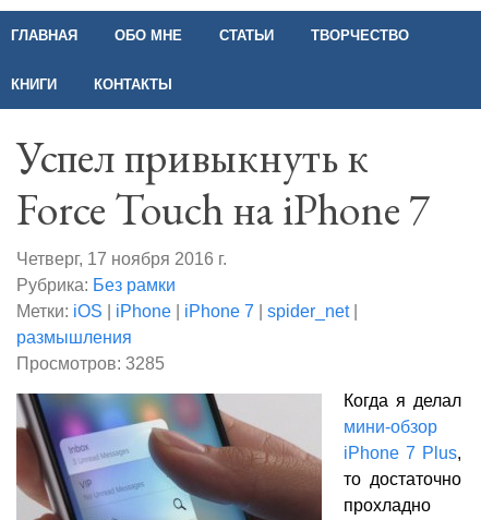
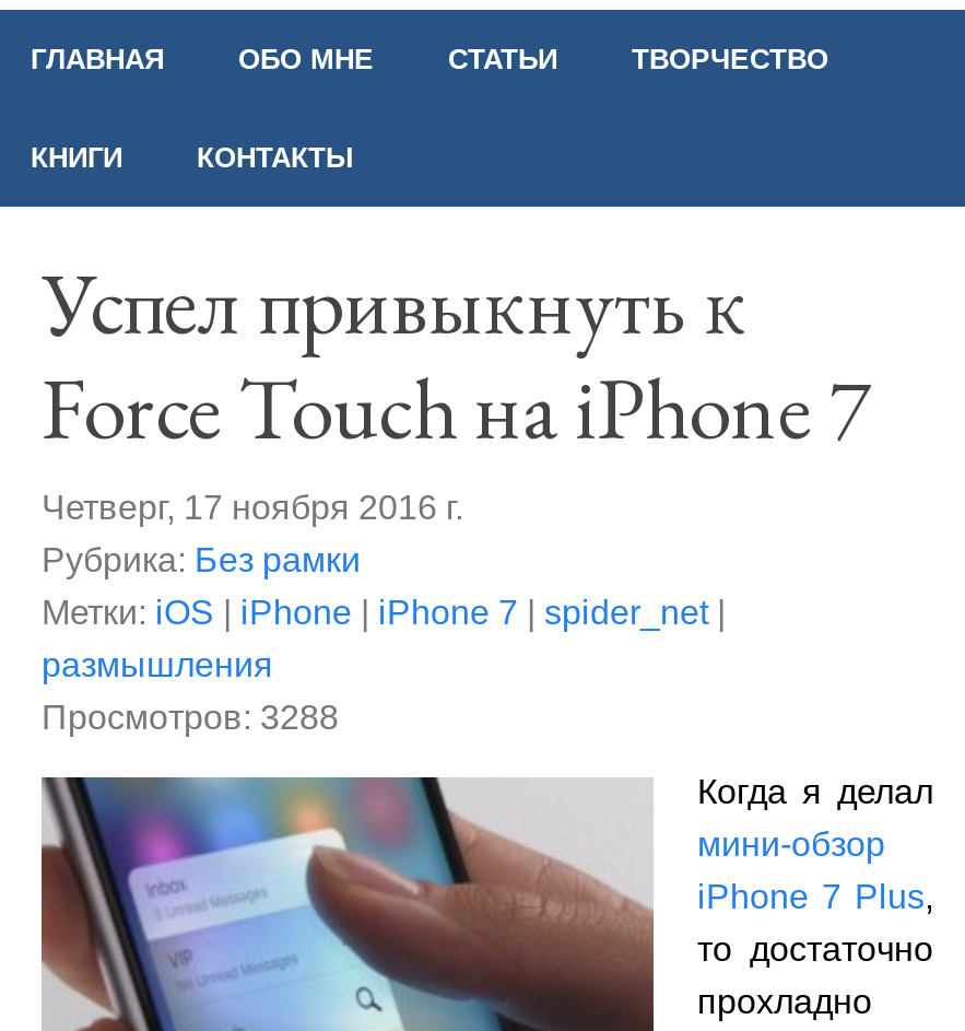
- Просмотров: 3285
+ Просмотров: 3288
